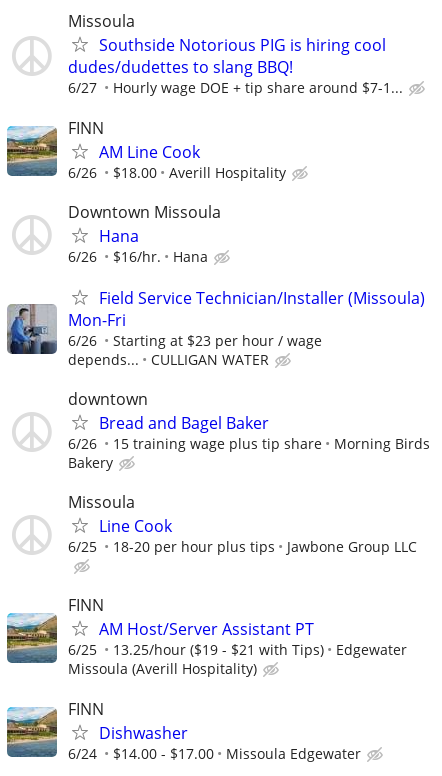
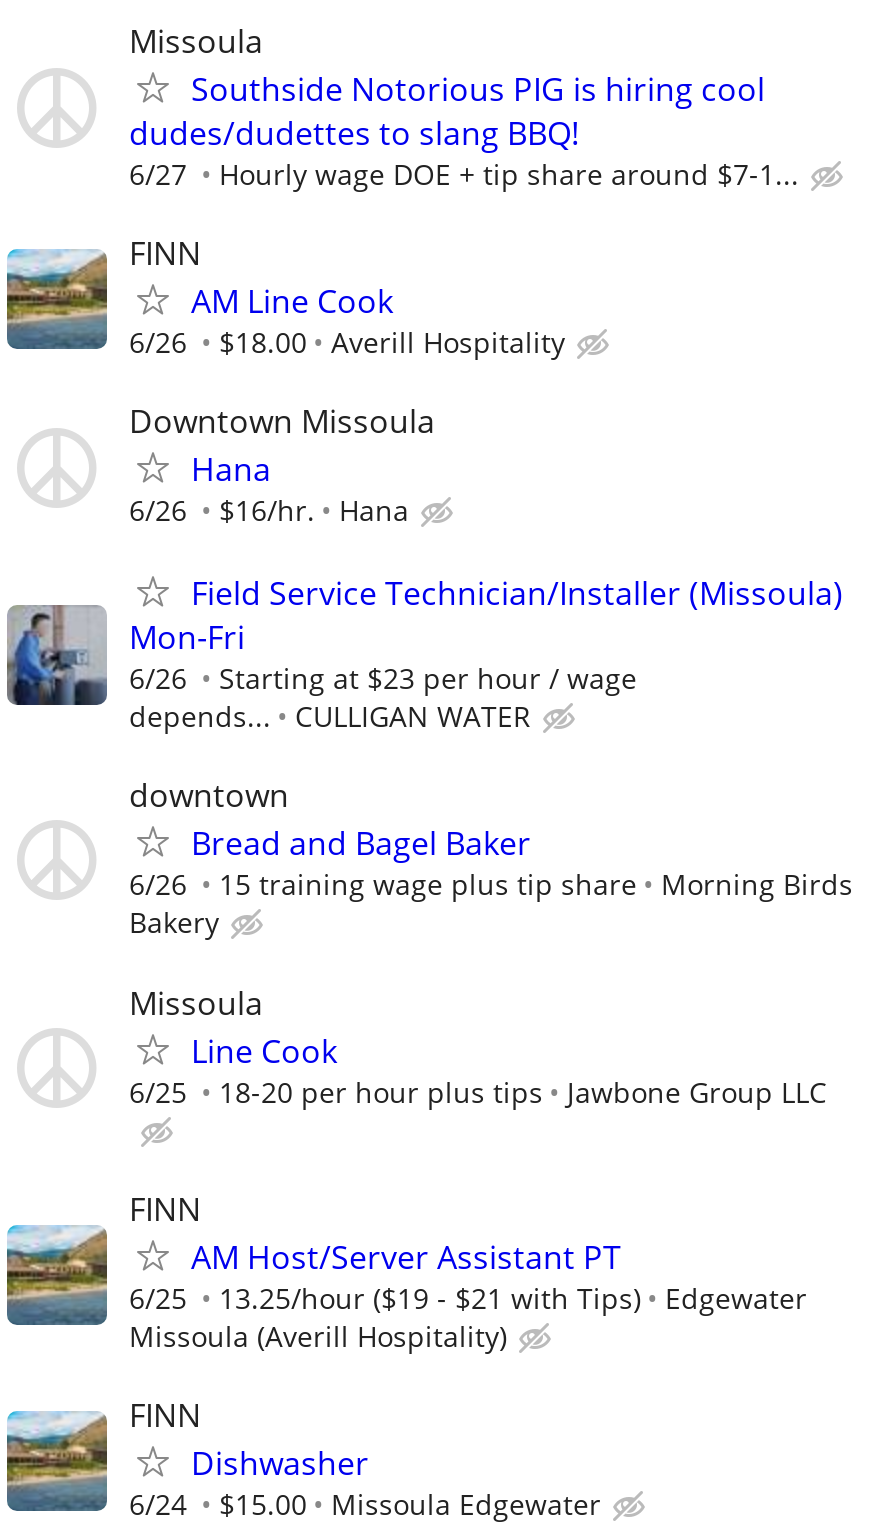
- 6/24 $14.00 - $17.00 Missoula Edgewater
+ 6/24 $15.00 Missoula Edgewater
